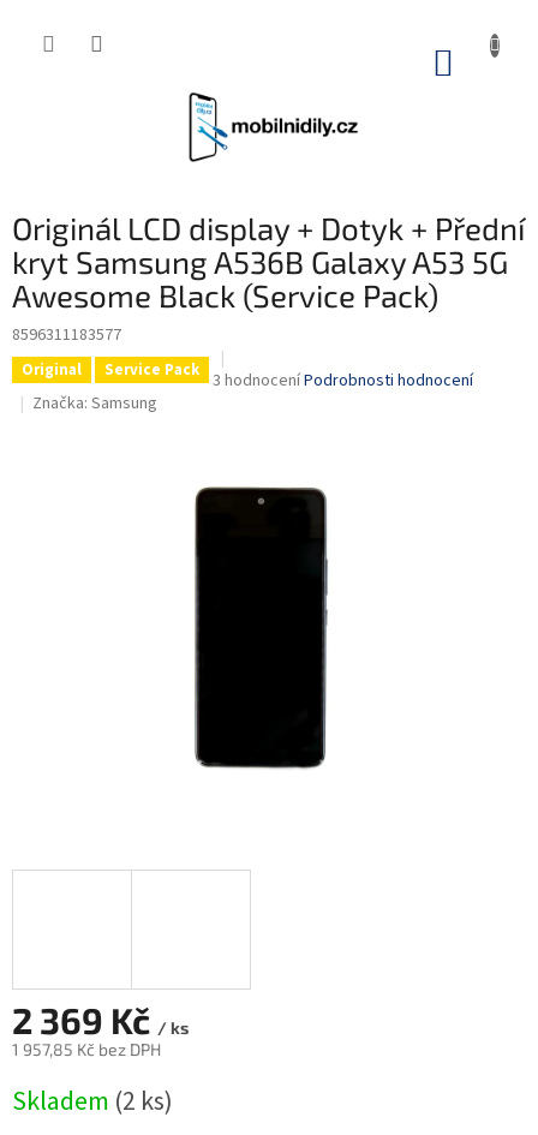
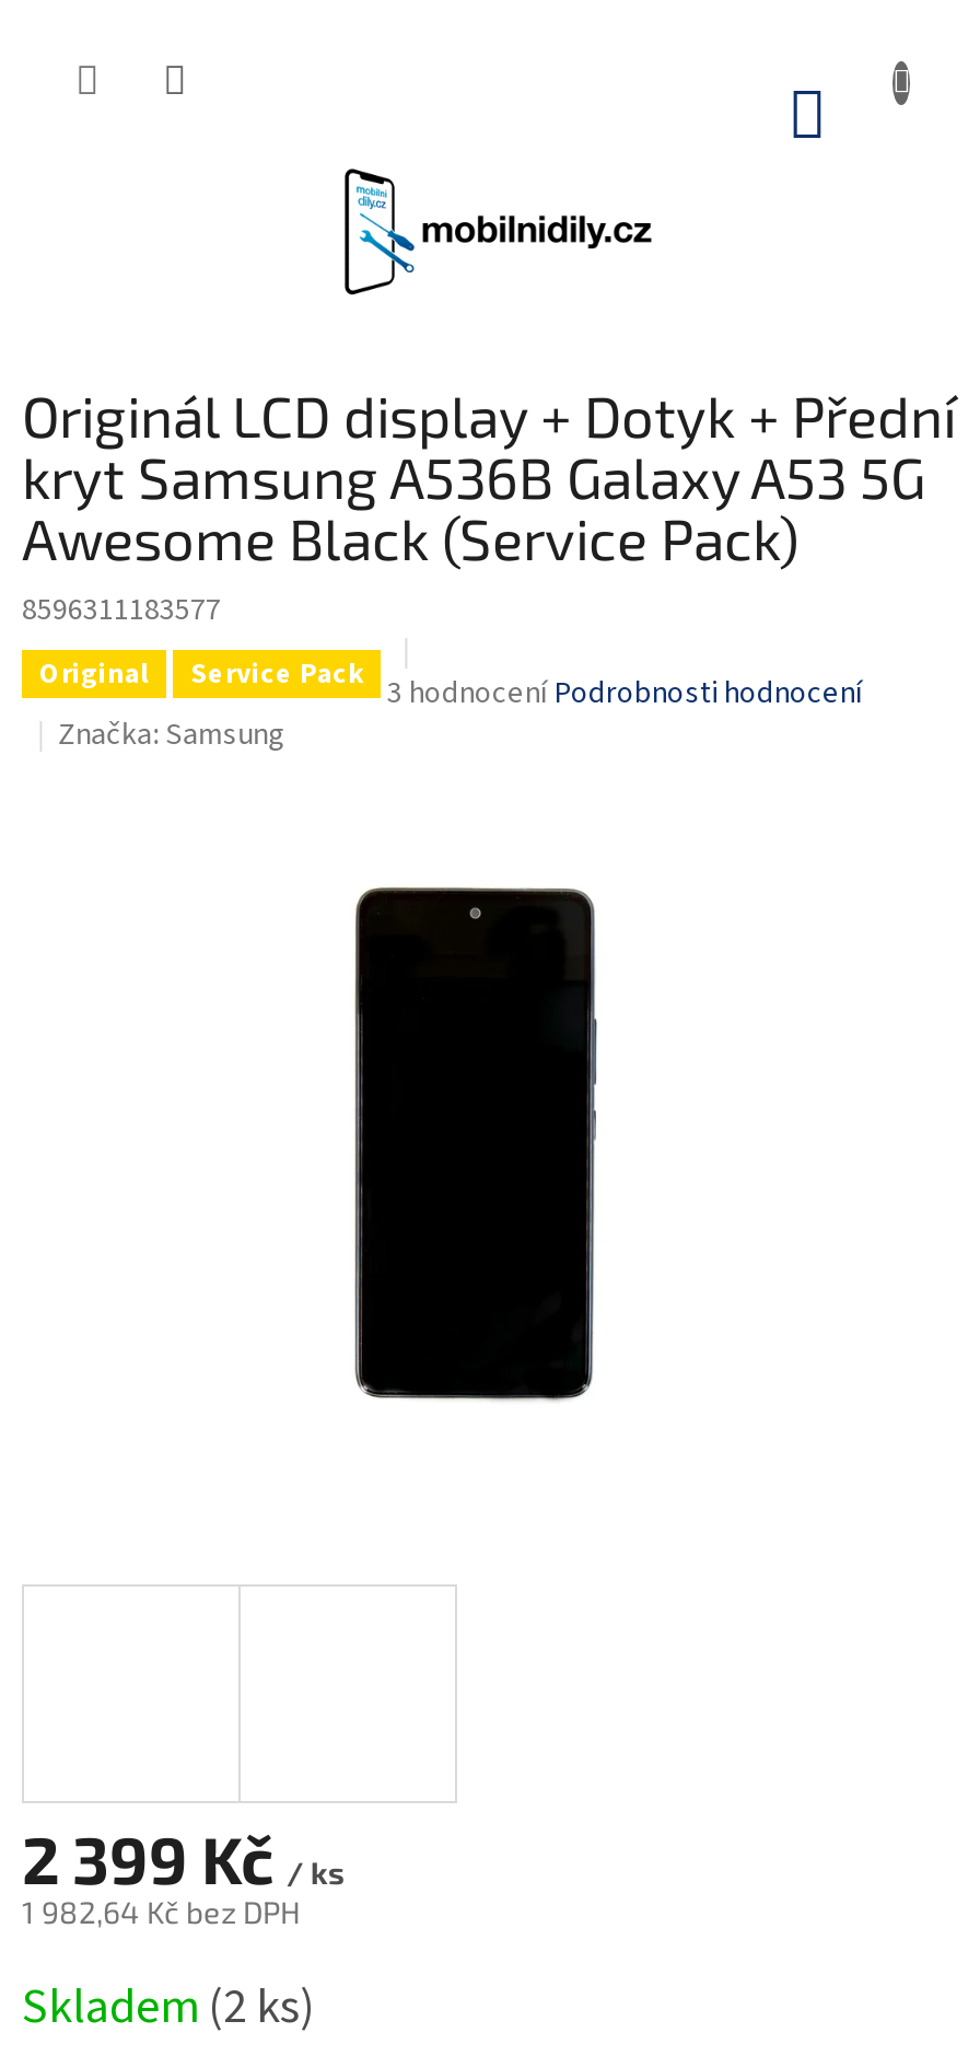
- 2 369 Kč / ks
+ 2 399 Kč / ks

- 1 957,85 Kč bez DPH
+ 1 982,64 Kč bez DPH
